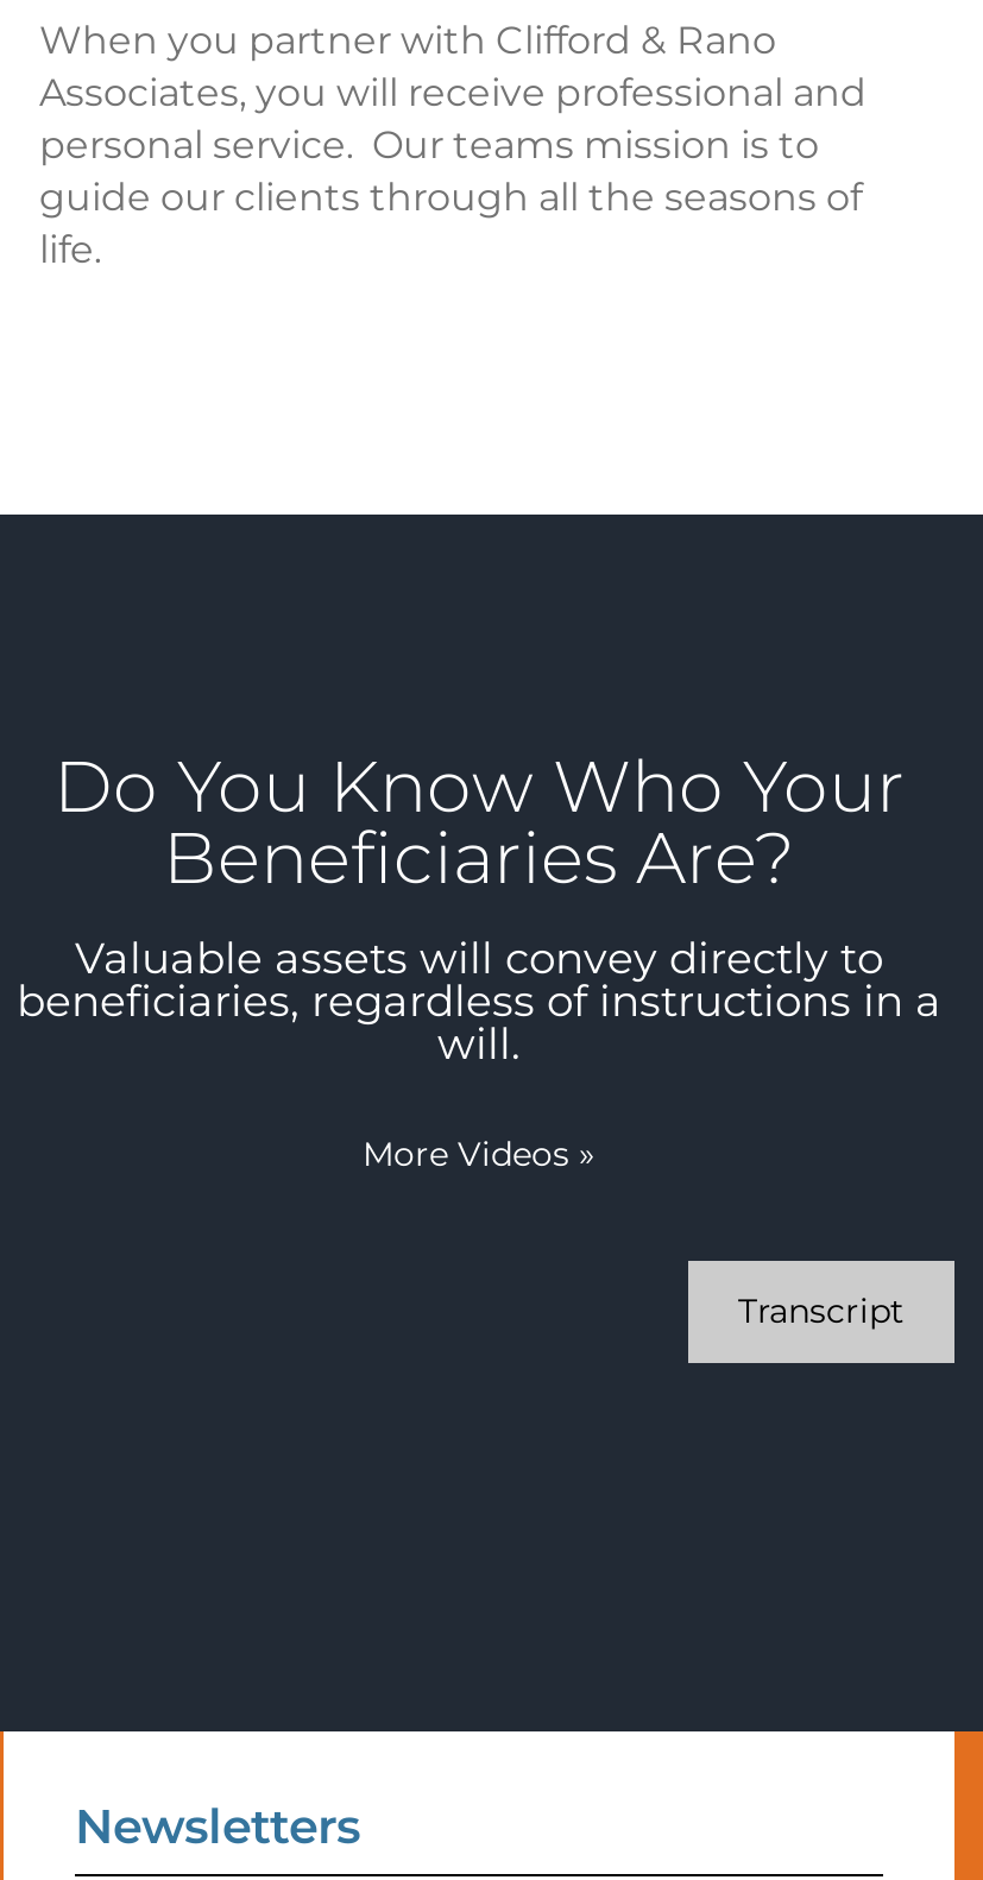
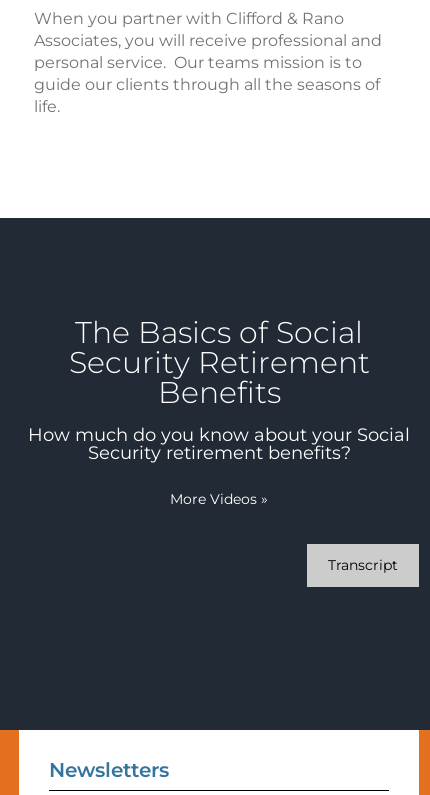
- Do You Know Who Your
- Beneficiaries Are?
- Valuable assets will convey directly to
- beneficiaries, regardless of instructions in a
- will.
+ The Basics of Social
+ Security Retirement
+ Benefits
+ How much do you know about your Social
+ Security retirement benefits?
